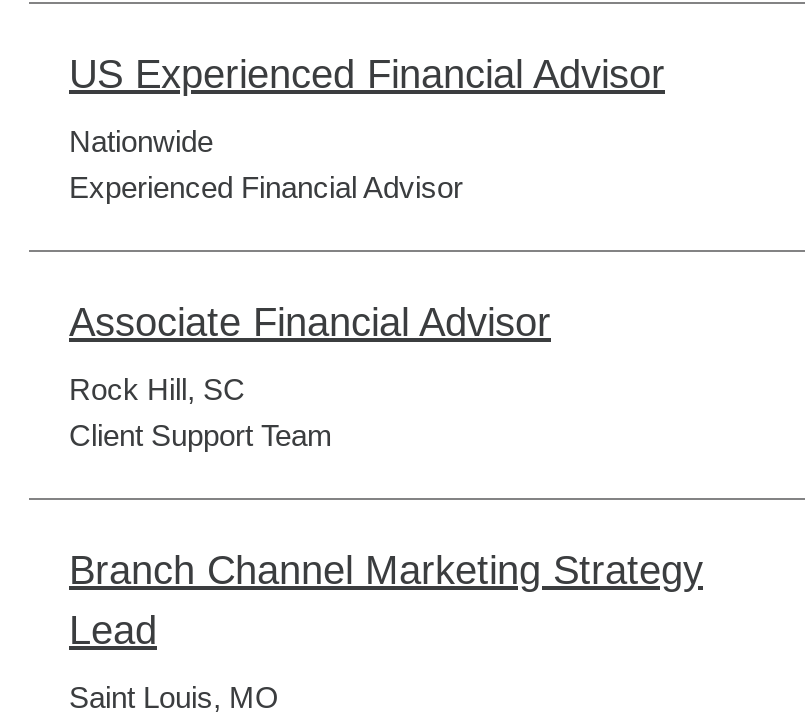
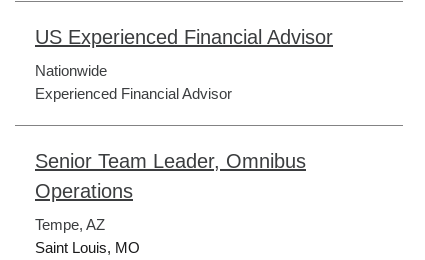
- Associate Financial Advisor
- Rock Hill, SC
- Client Support Team
- Branch Channel Marketing Strategy
- Lead
+ Senior Team Leader, Omnibus
+ Operations
+ Tempe, AZ
